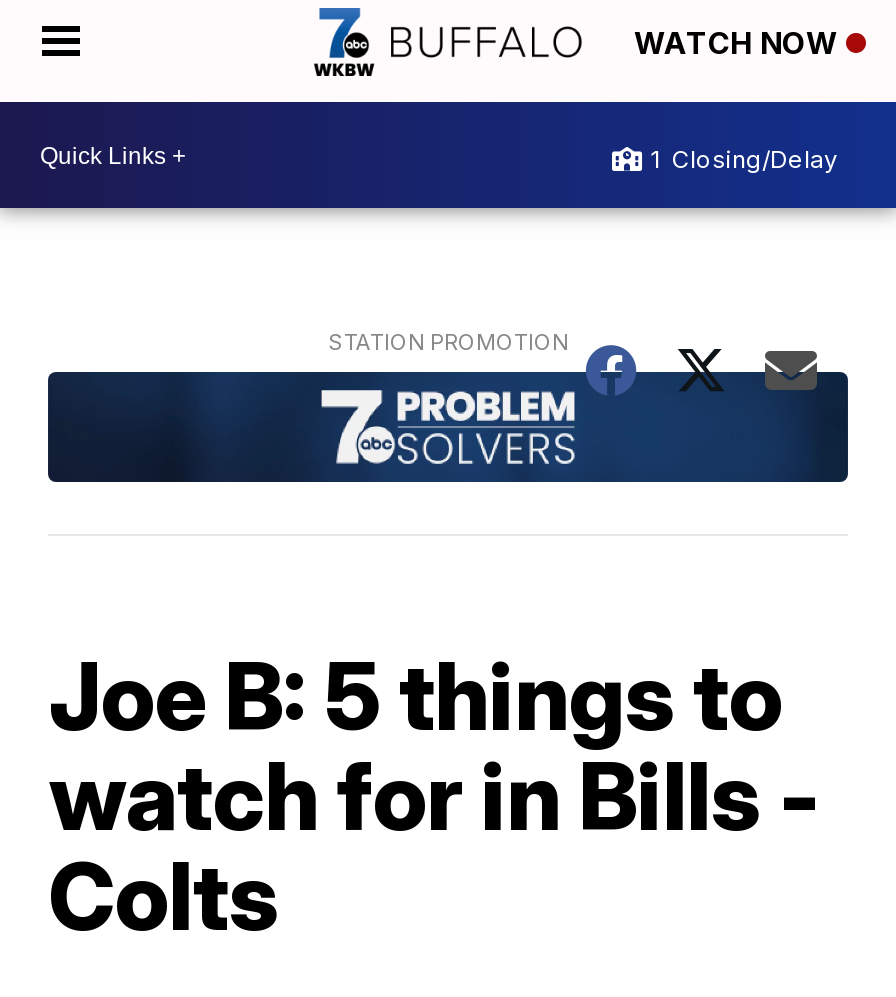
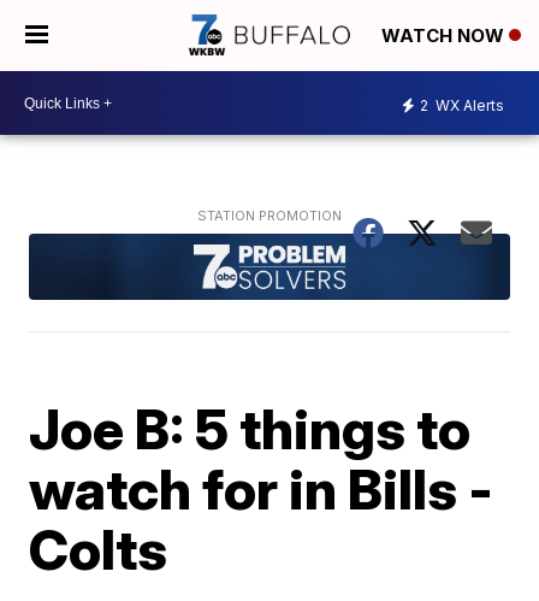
- 1 Closing/Delay
+ 2 WX Alerts
